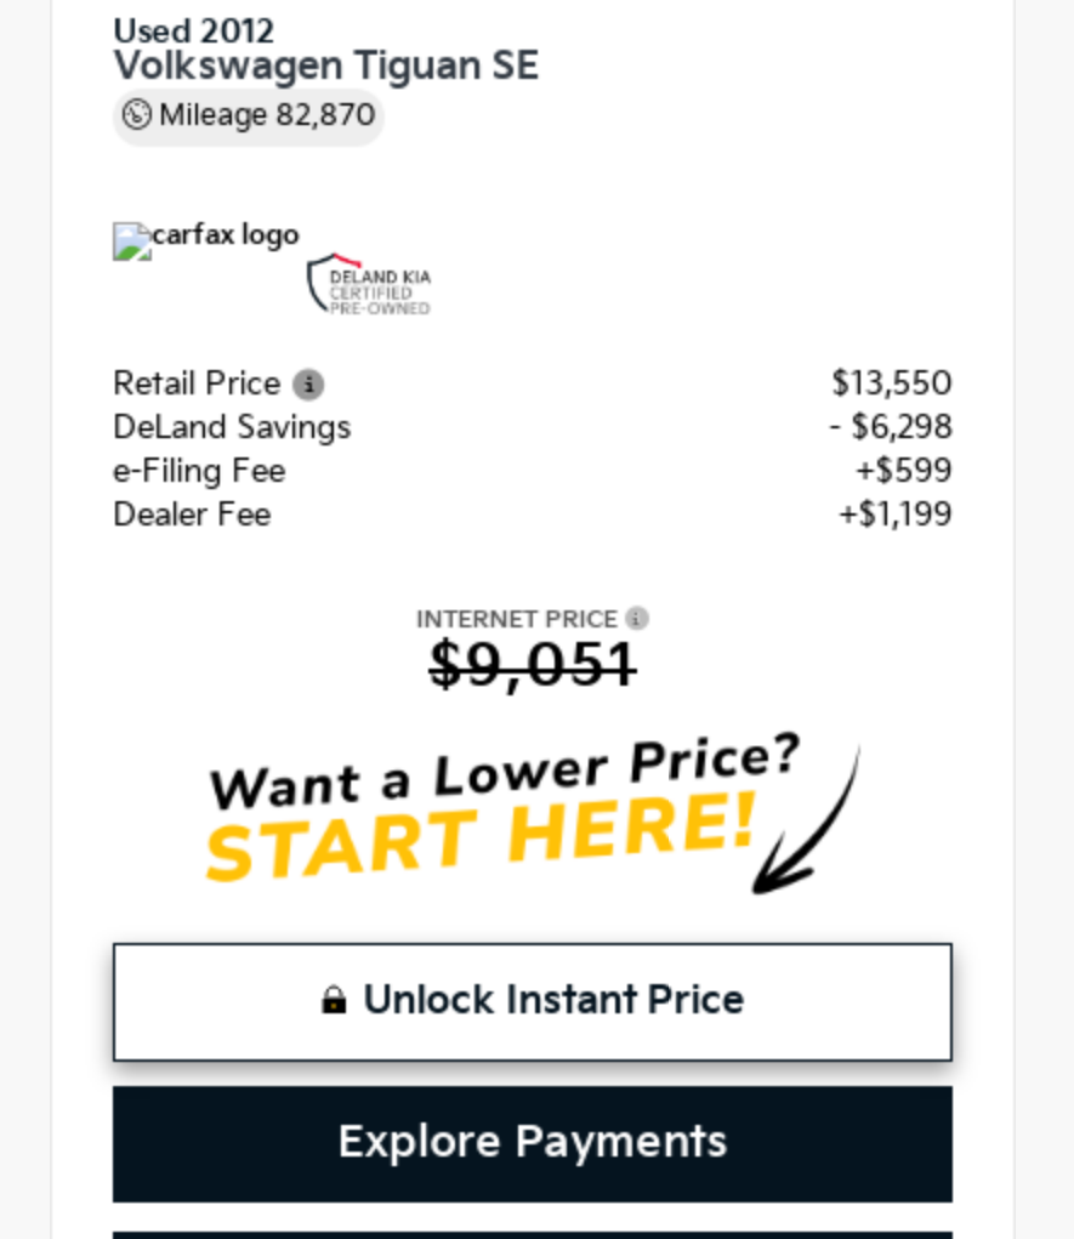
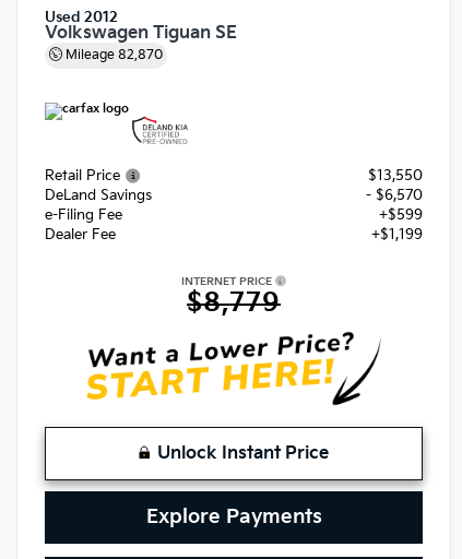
- - $6,298
+ - $6,570

- $9,051
+ $8,779
